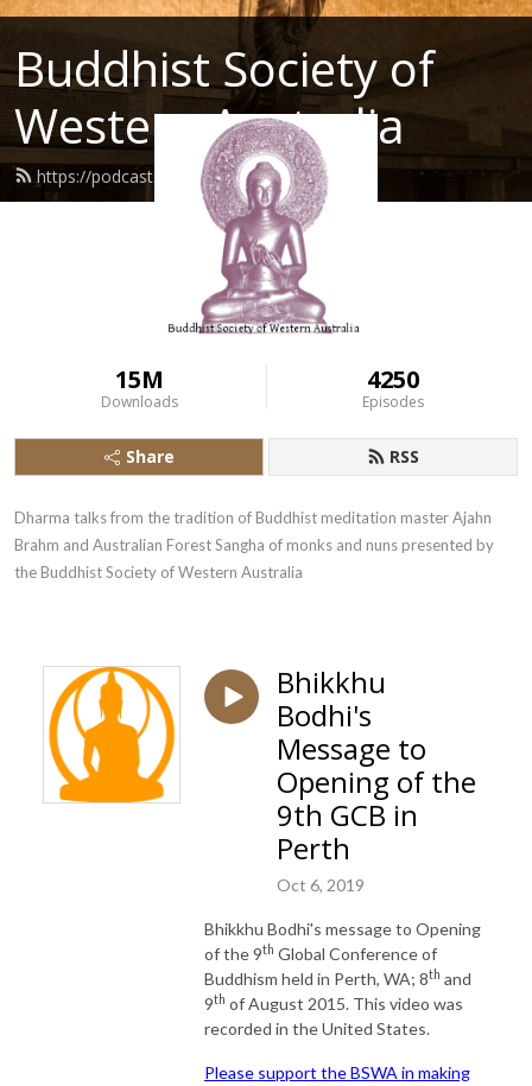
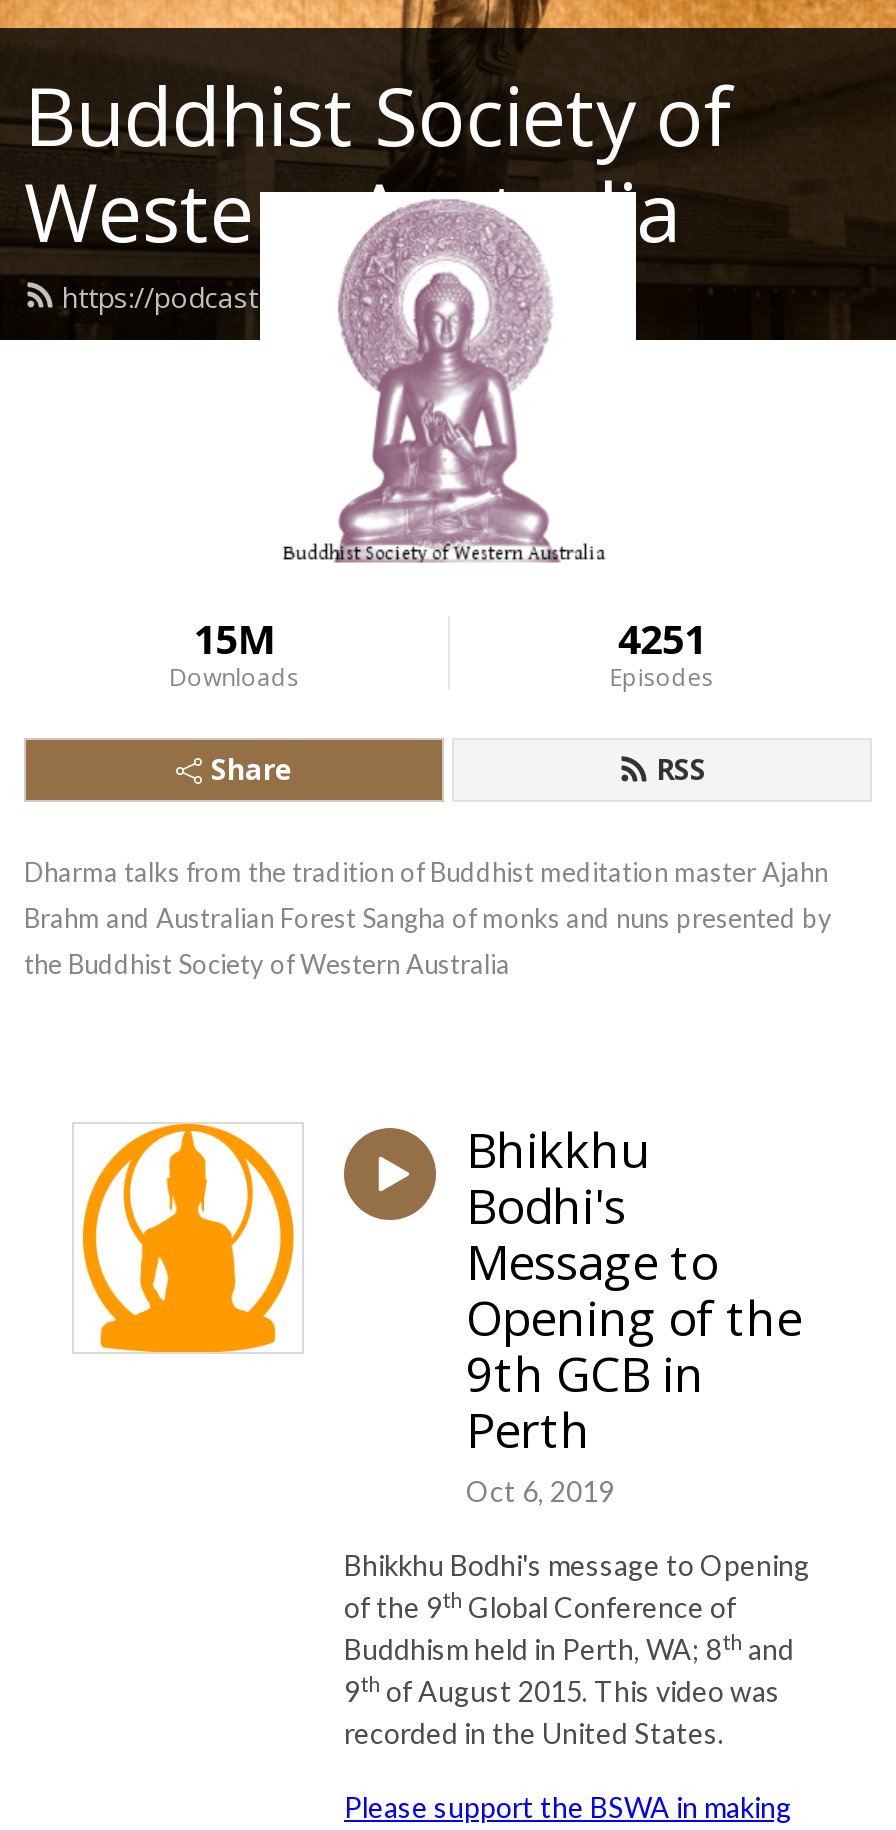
- 4250
+ 4251
